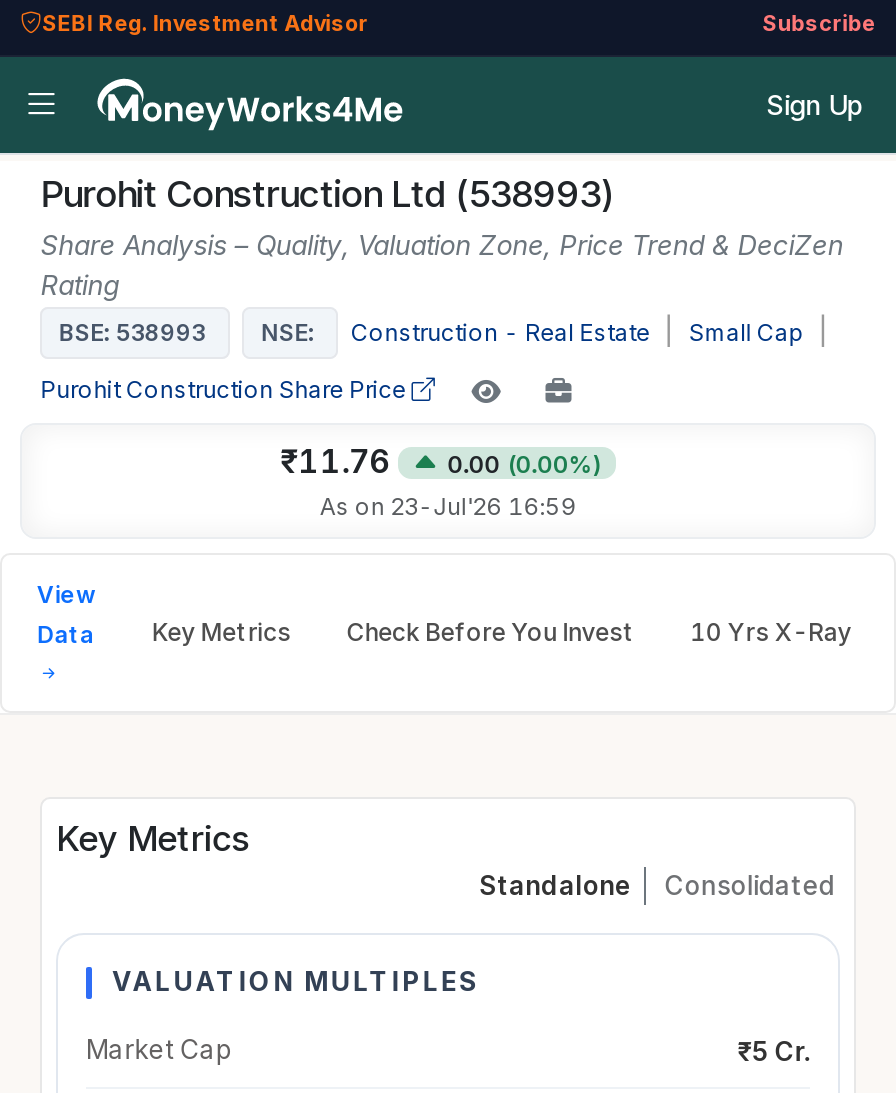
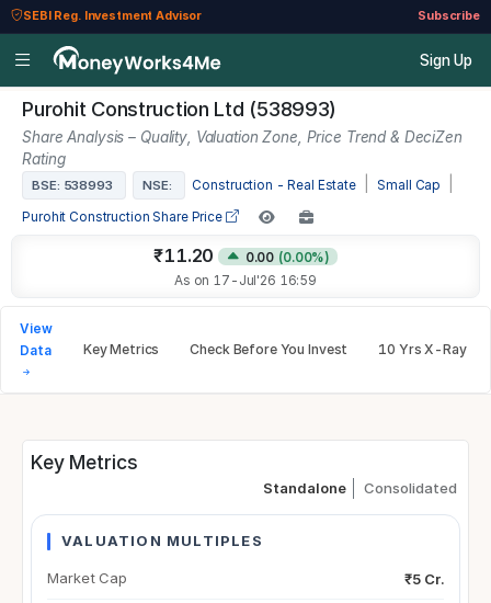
- ₹11.76 0.00 (0.00%)
+ ₹11.20 0.00 (0.00%)

- As on 23-Jul'26 16:59
+ As on 17-Jul'26 16:59
